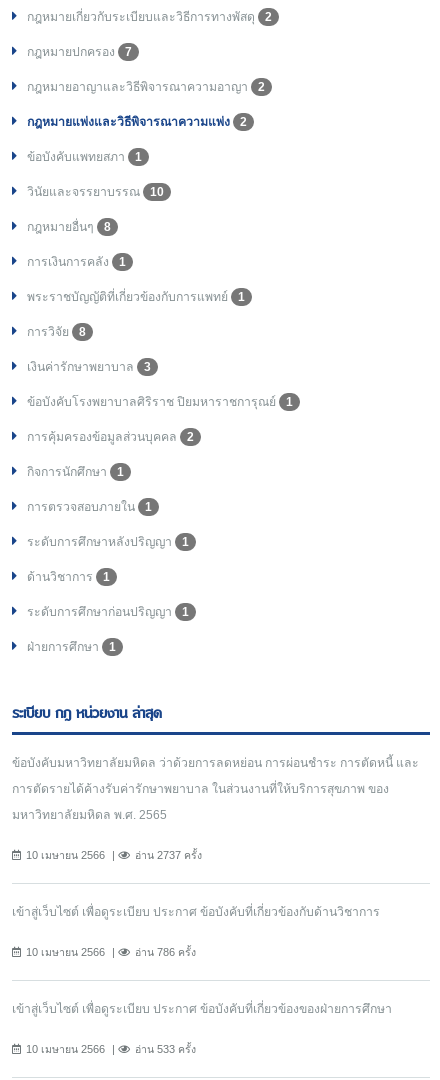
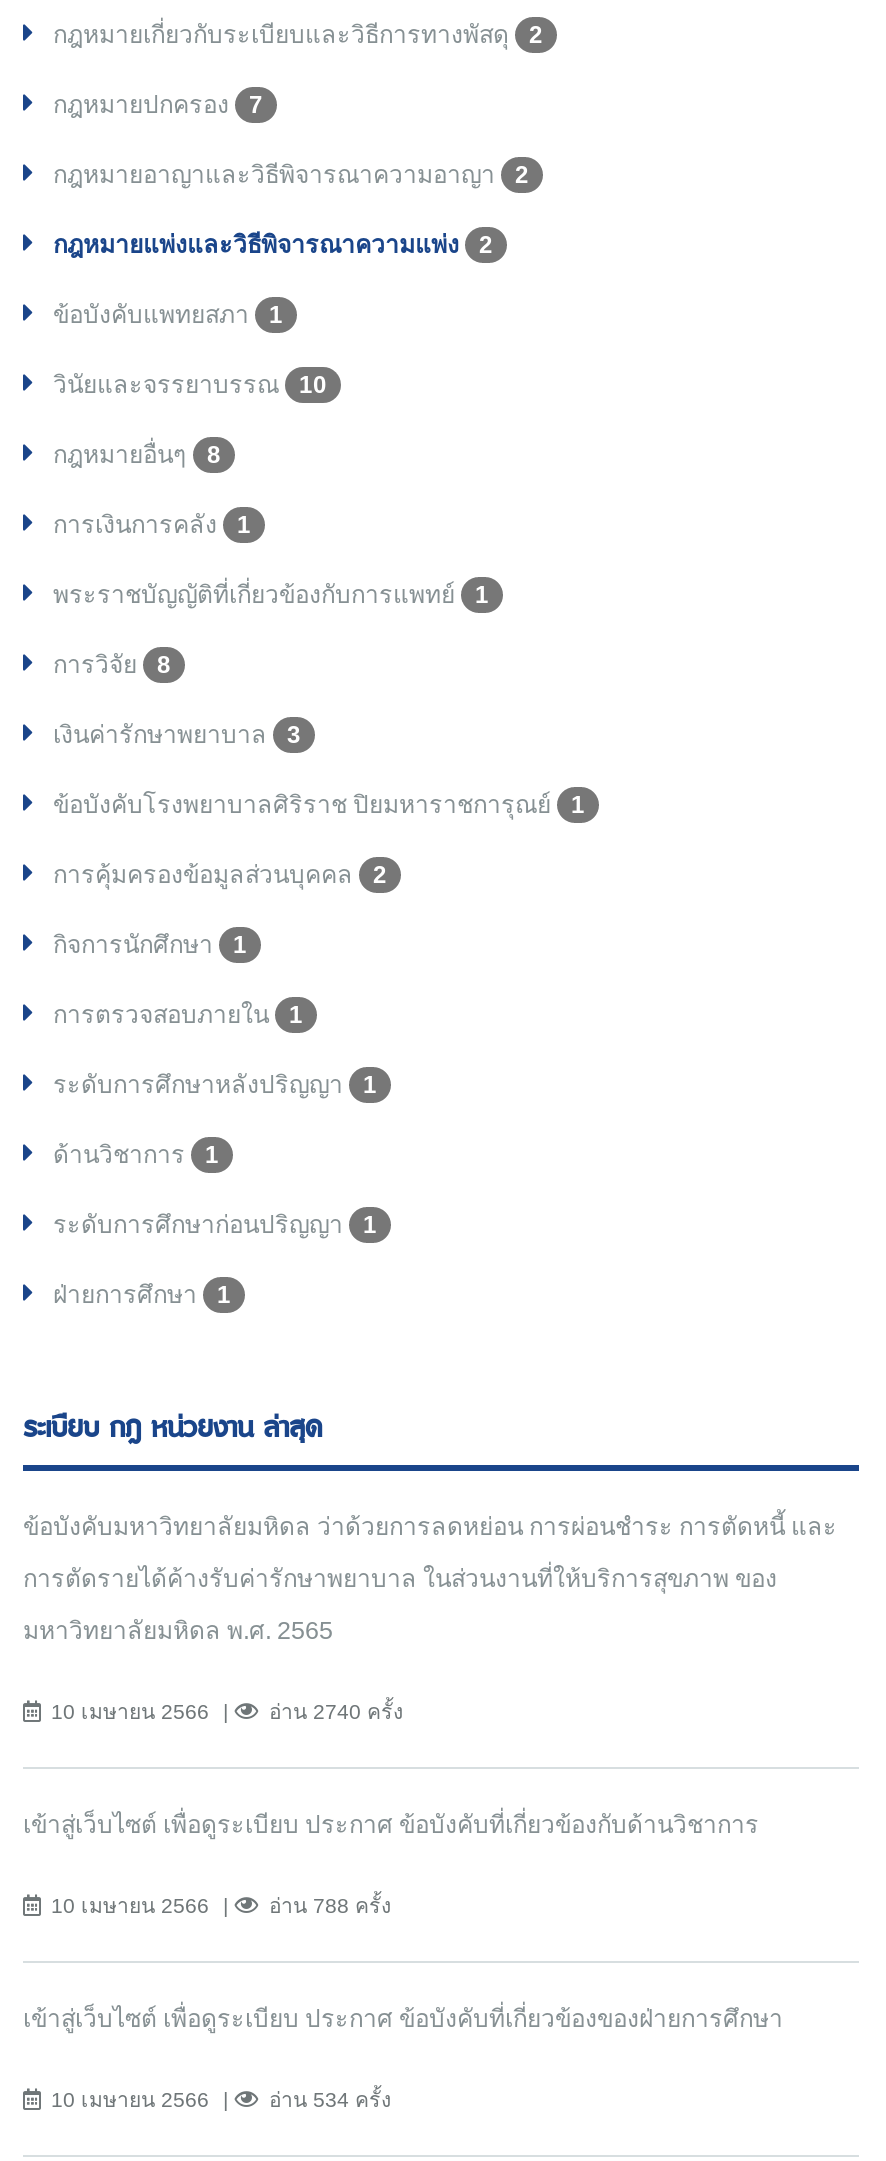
- อ่าน 2737 ครั้ง
+ อ่าน 2740 ครั้ง

- อ่าน 786 ครั้ง
+ อ่าน 788 ครั้ง

- อ่าน 533 ครั้ง
+ อ่าน 534 ครั้ง
